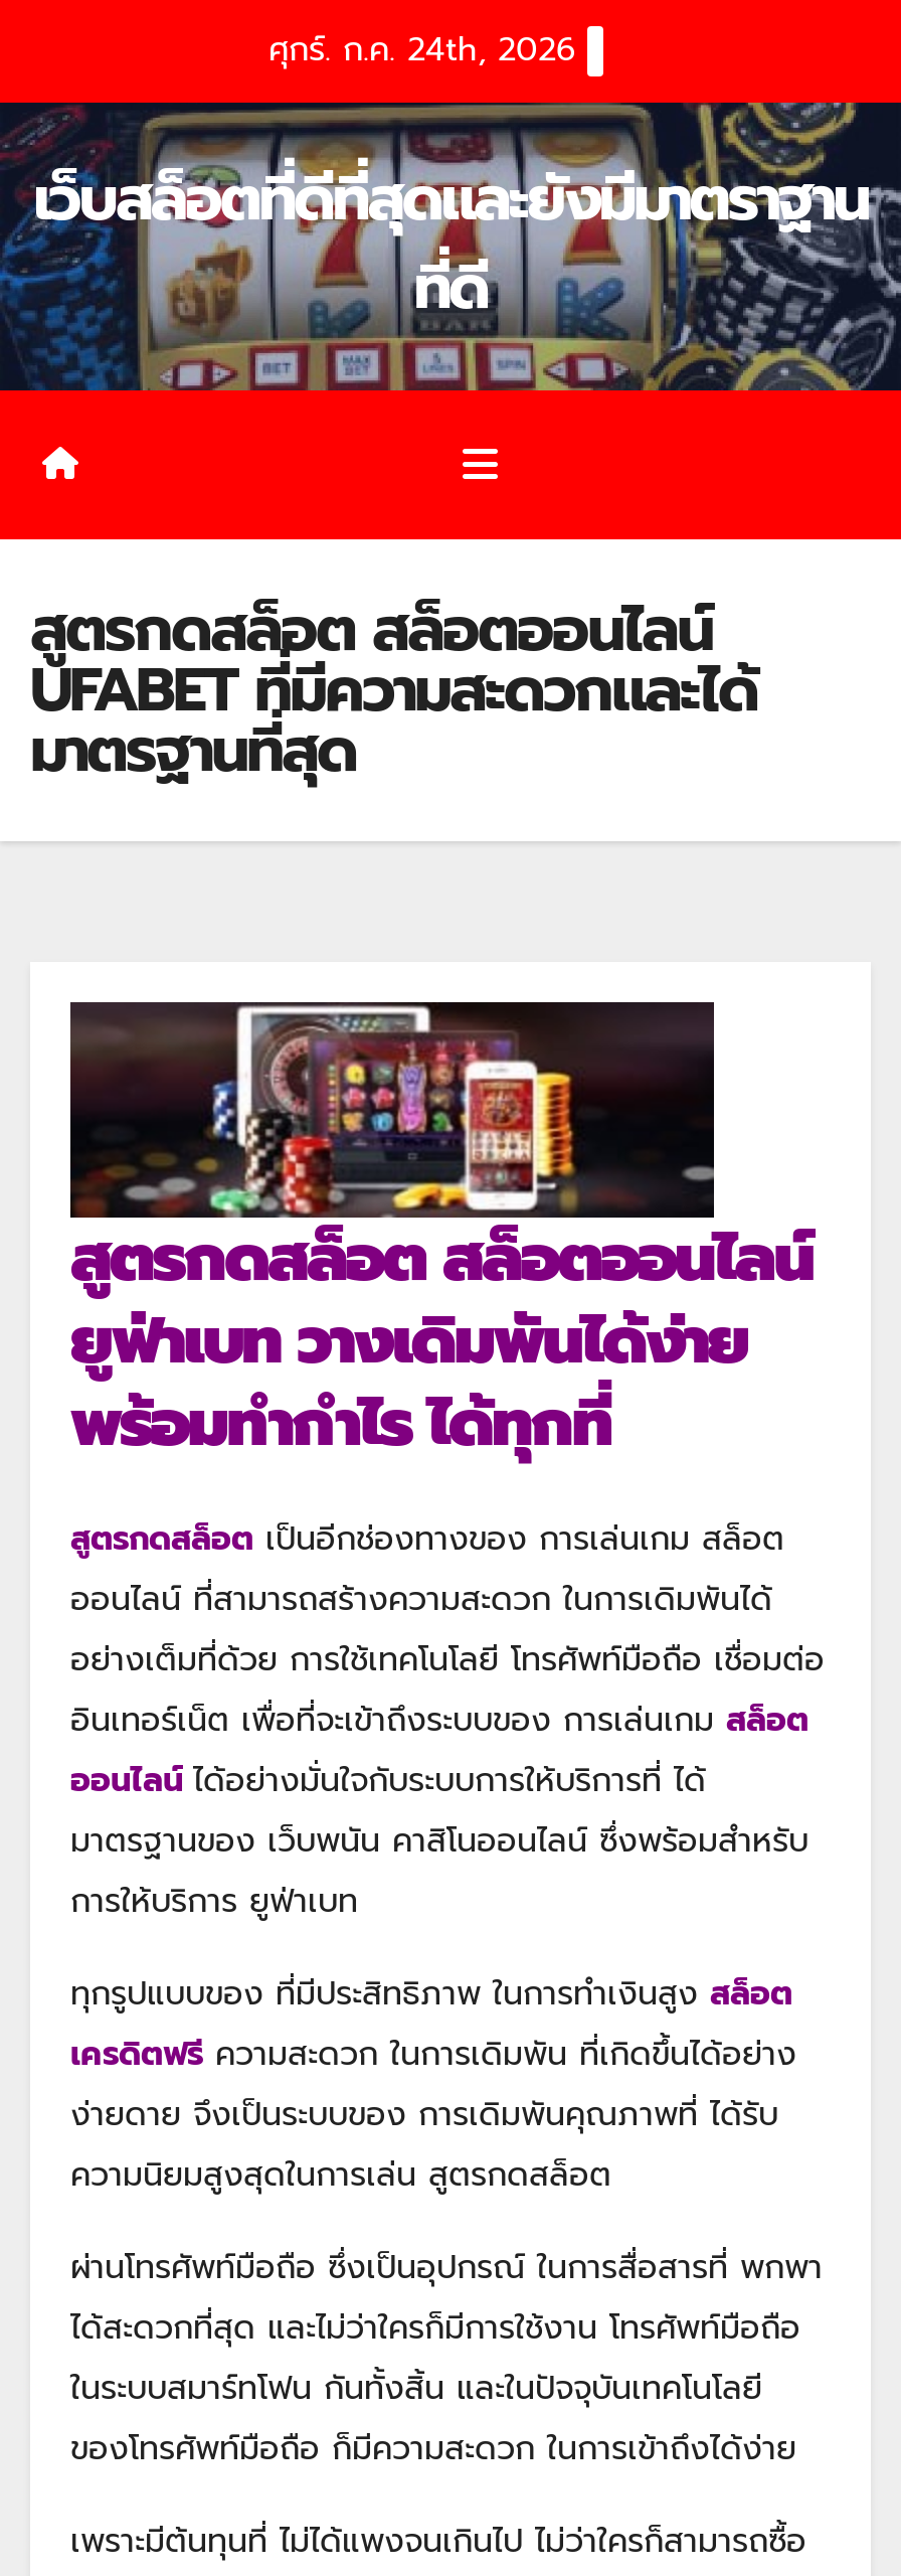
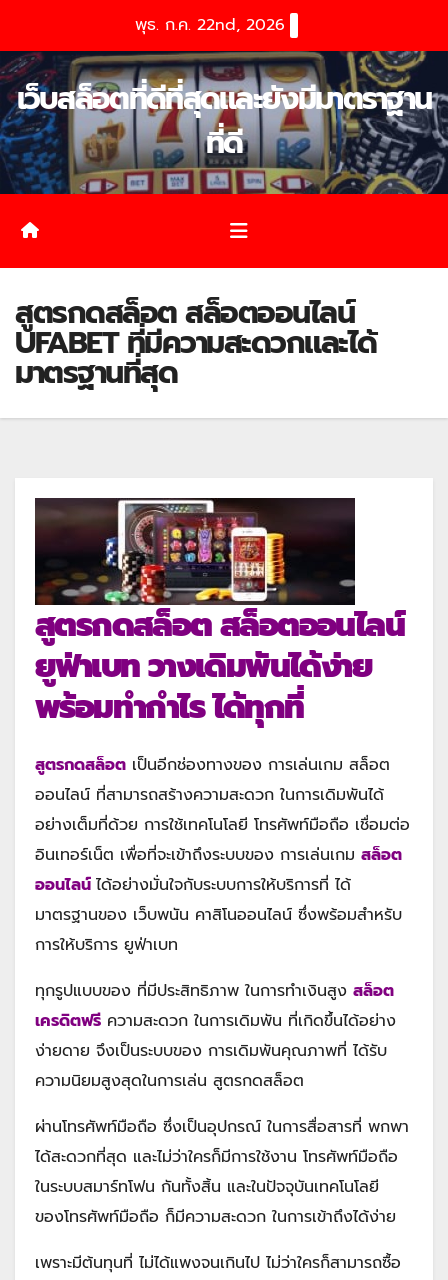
- ศุกร์. ก.ค. 24th, 2026
+ พุธ. ก.ค. 22nd, 2026
